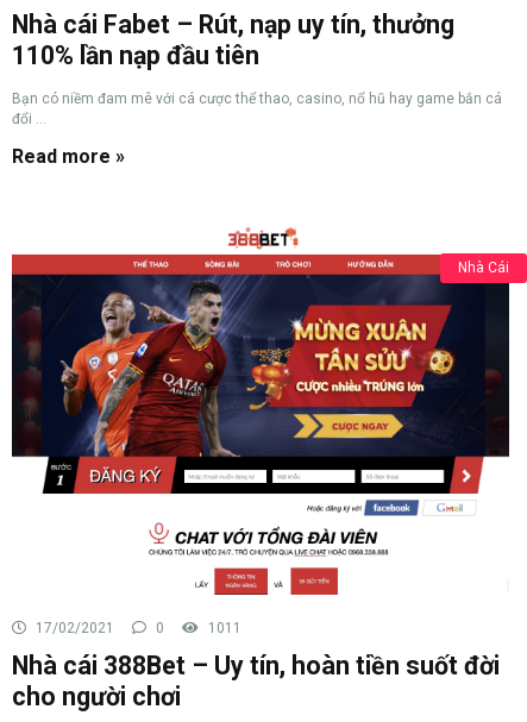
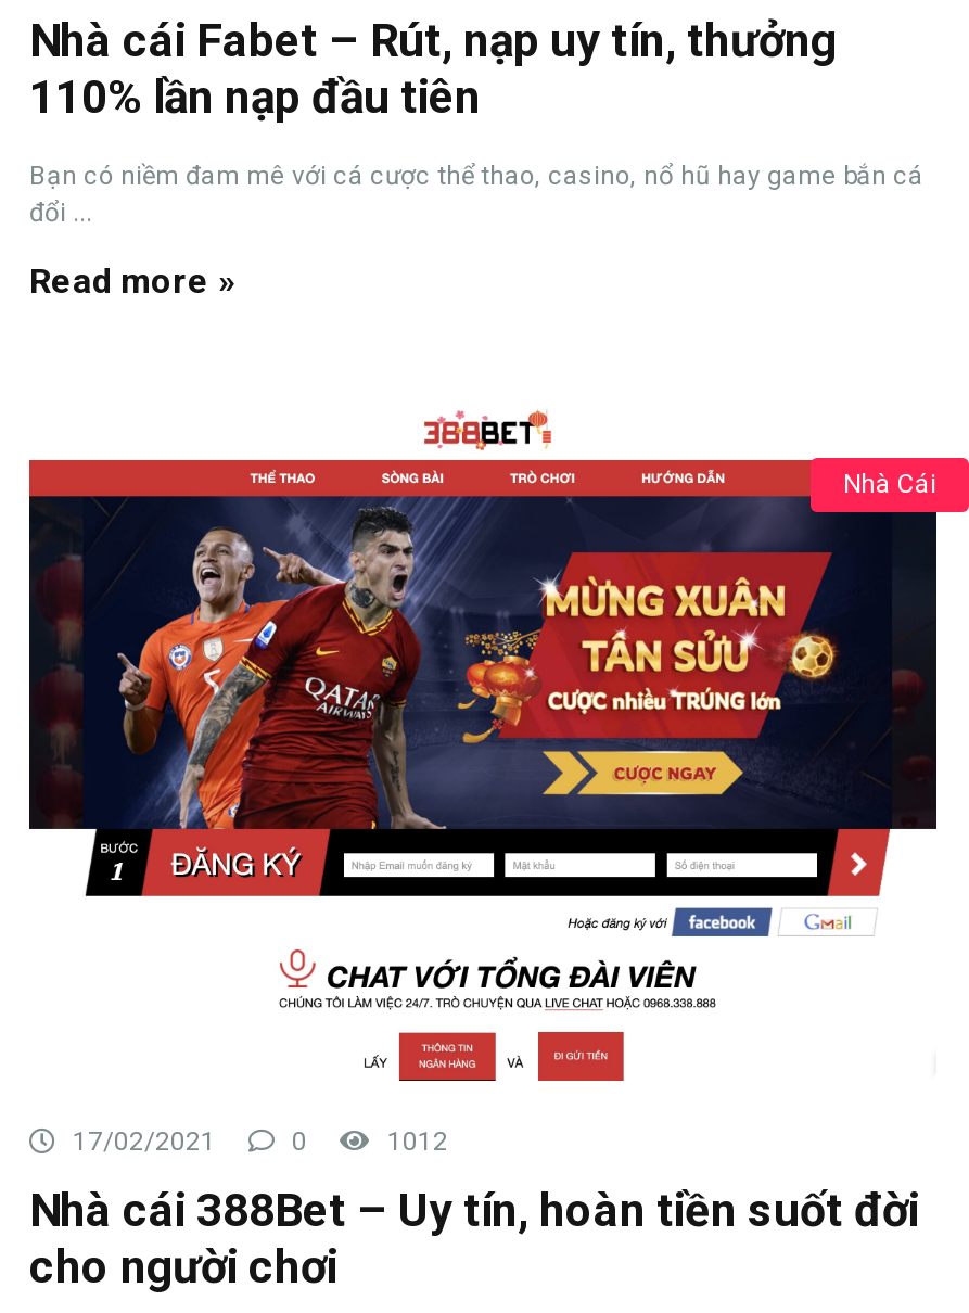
- 1011
+ 1012
